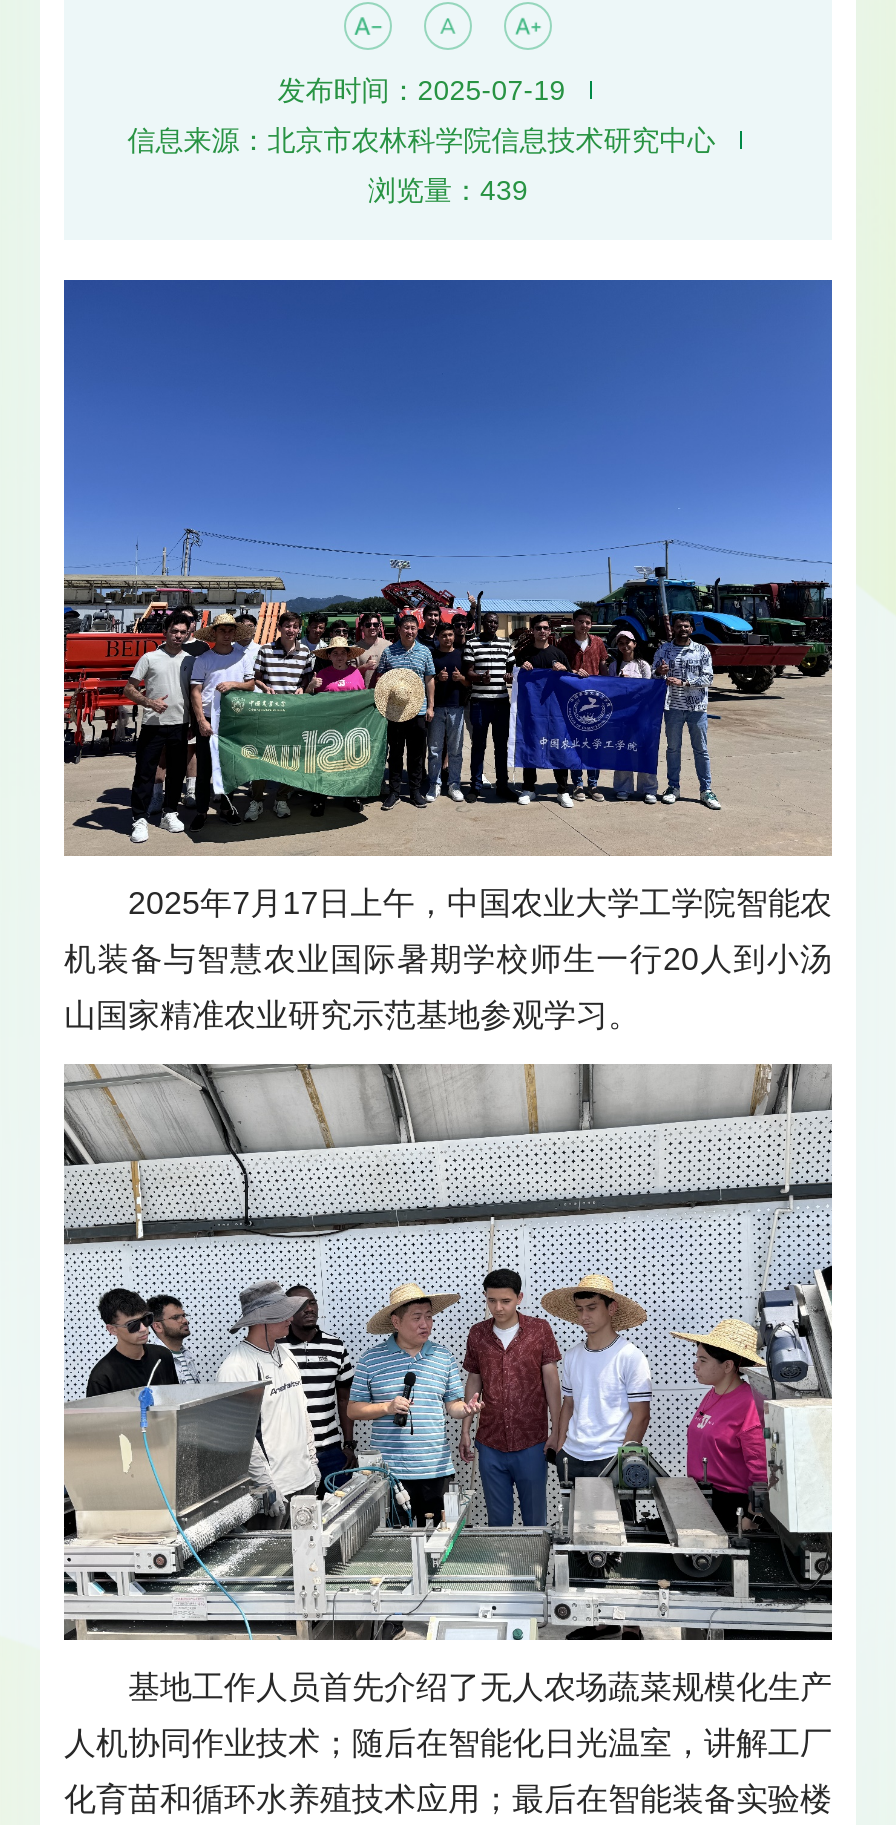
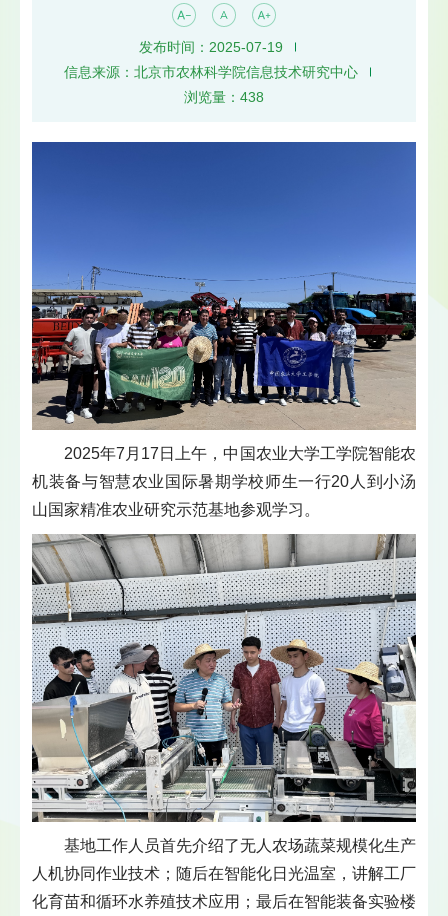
- 浏览量：439
+ 浏览量：438
